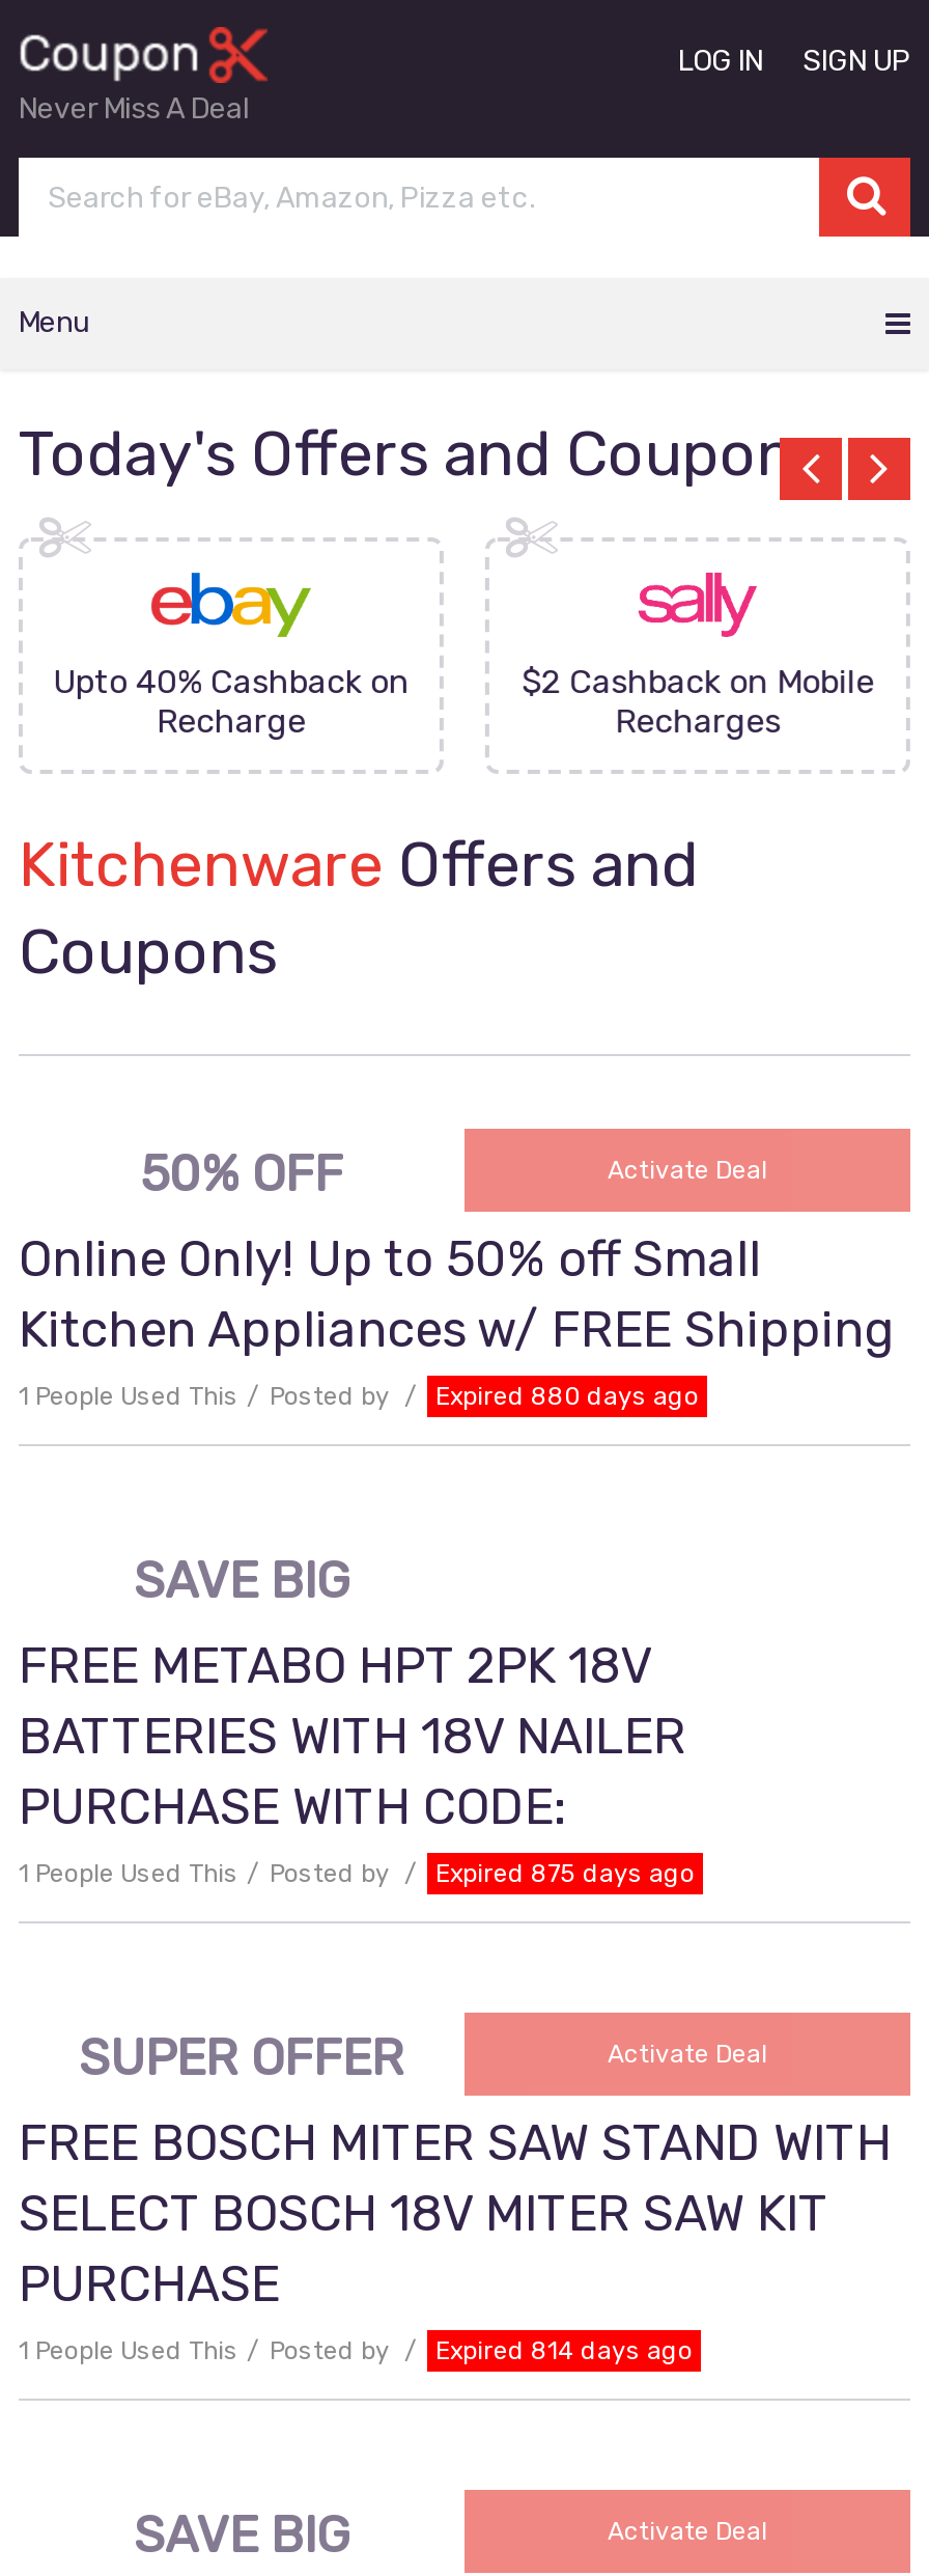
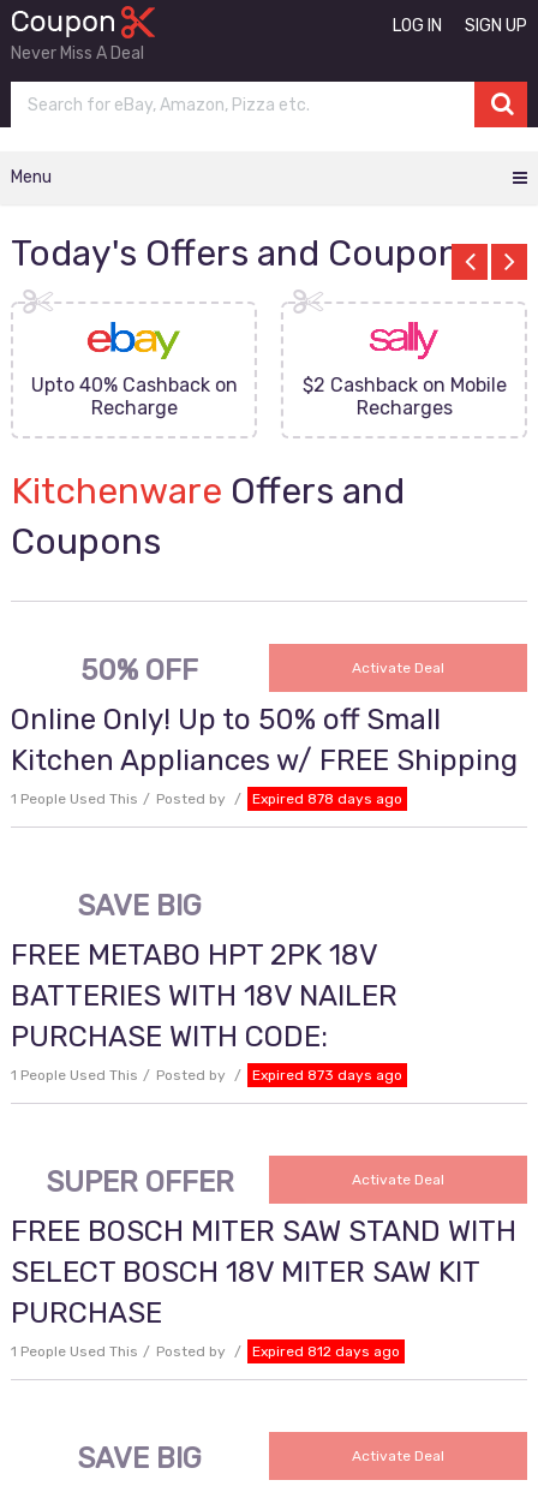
- Expired 880 days ago
+ Expired 878 days ago

- Expired 875 days ago
+ Expired 873 days ago

- Expired 814 days ago
+ Expired 812 days ago
